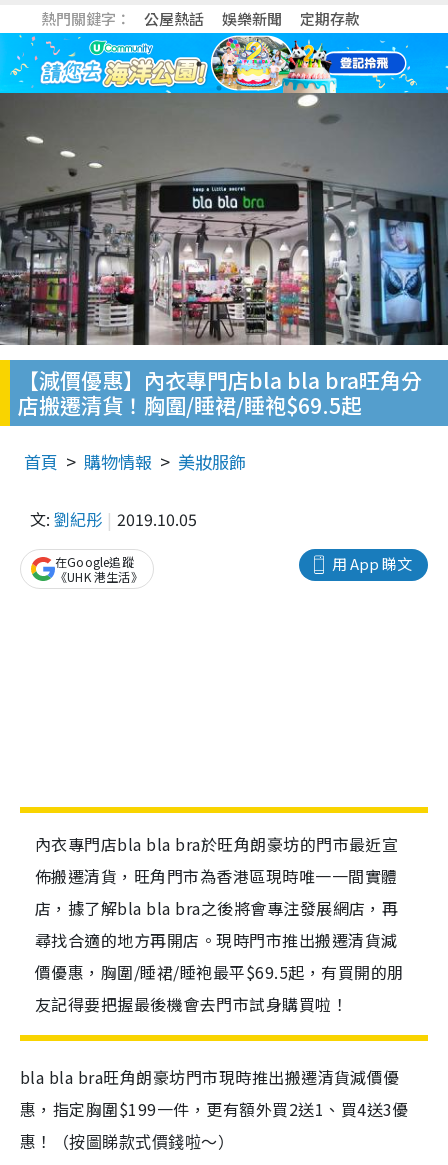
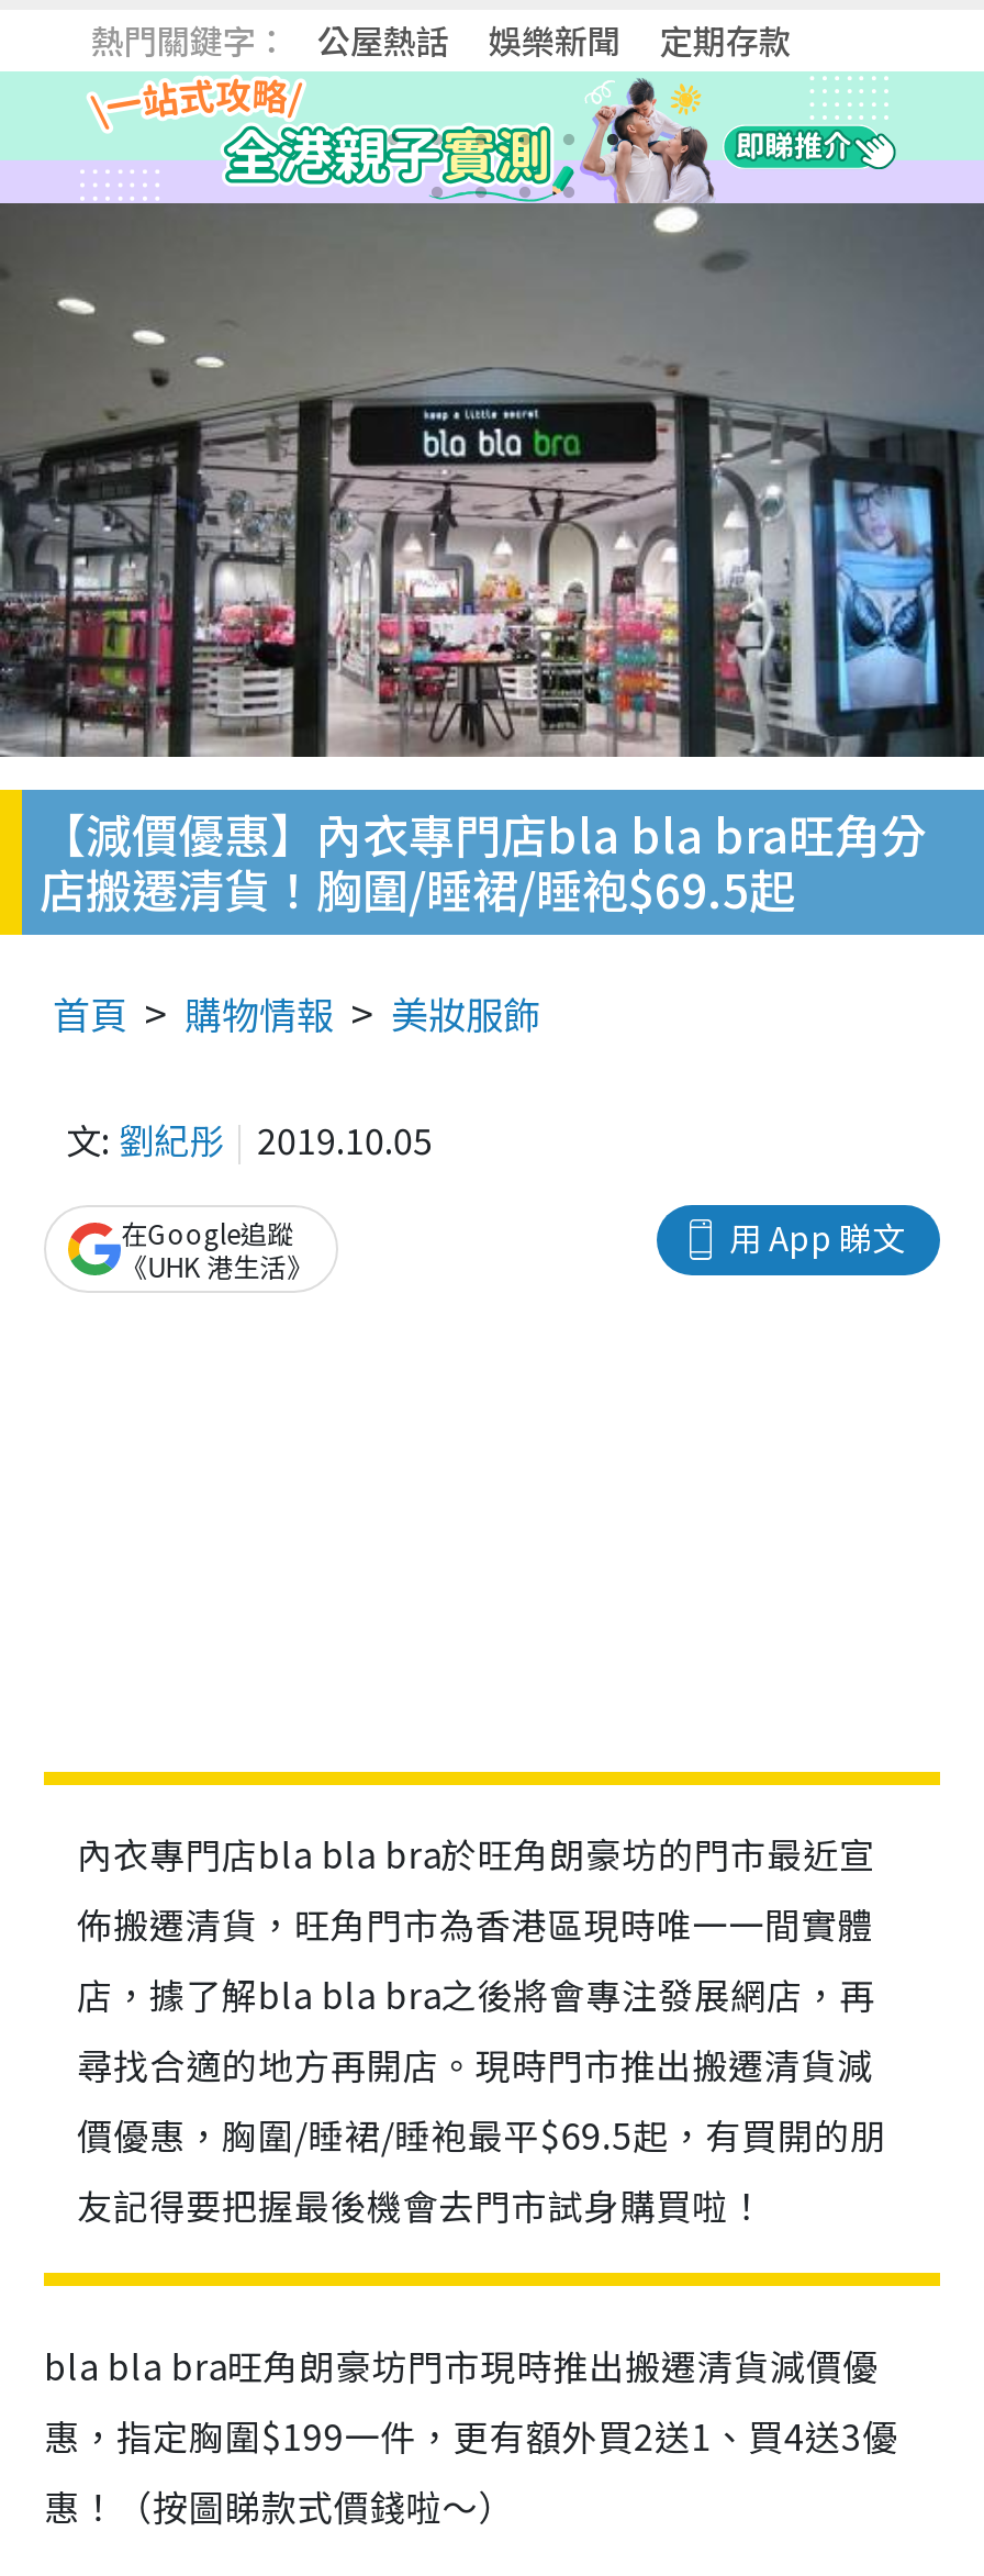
- [image]
+ [image]
